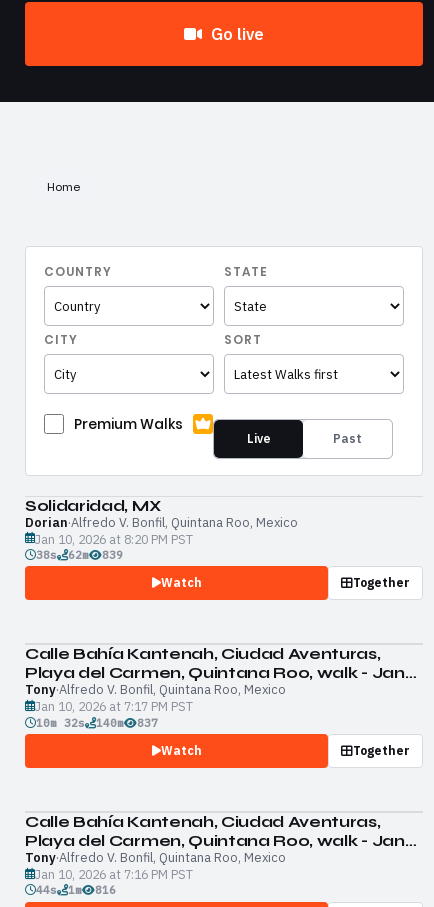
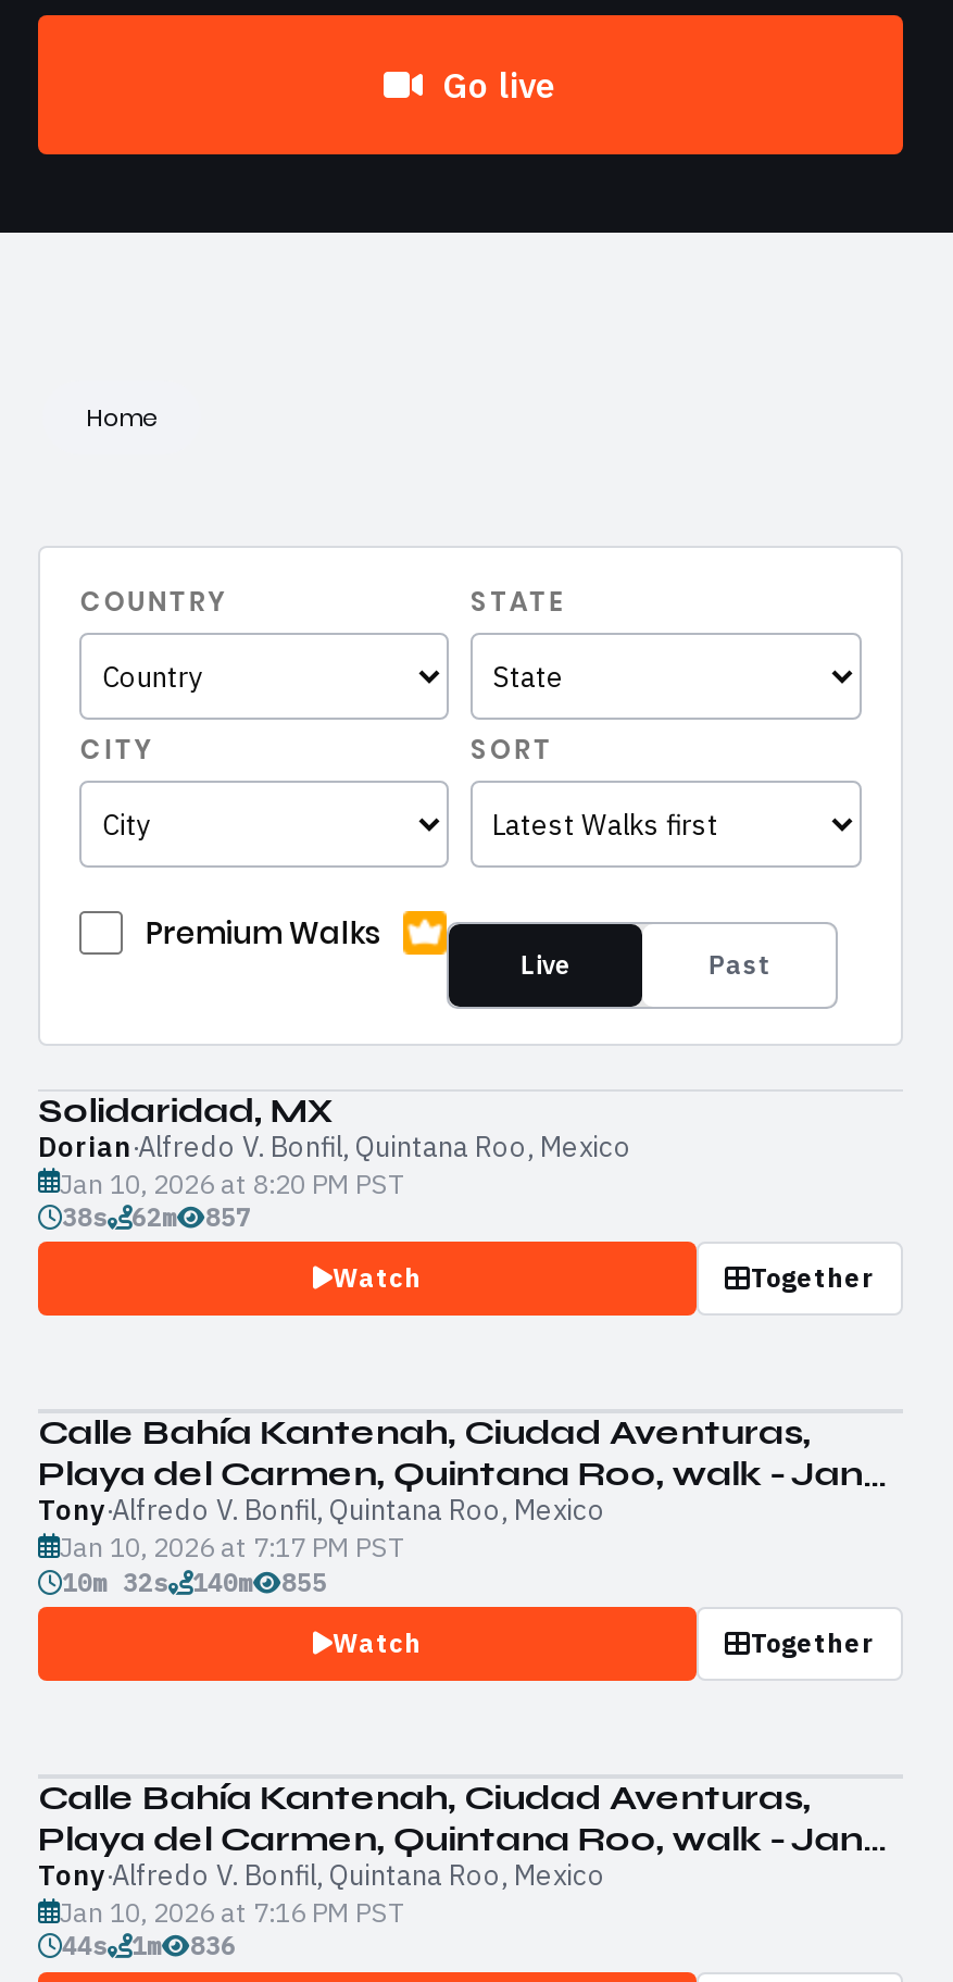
- 38s 62m 839
+ 38s 62m 857

- 10m 32s 140m 837
+ 10m 32s 140m 855

- 44s 1m 816
+ 44s 1m 836
